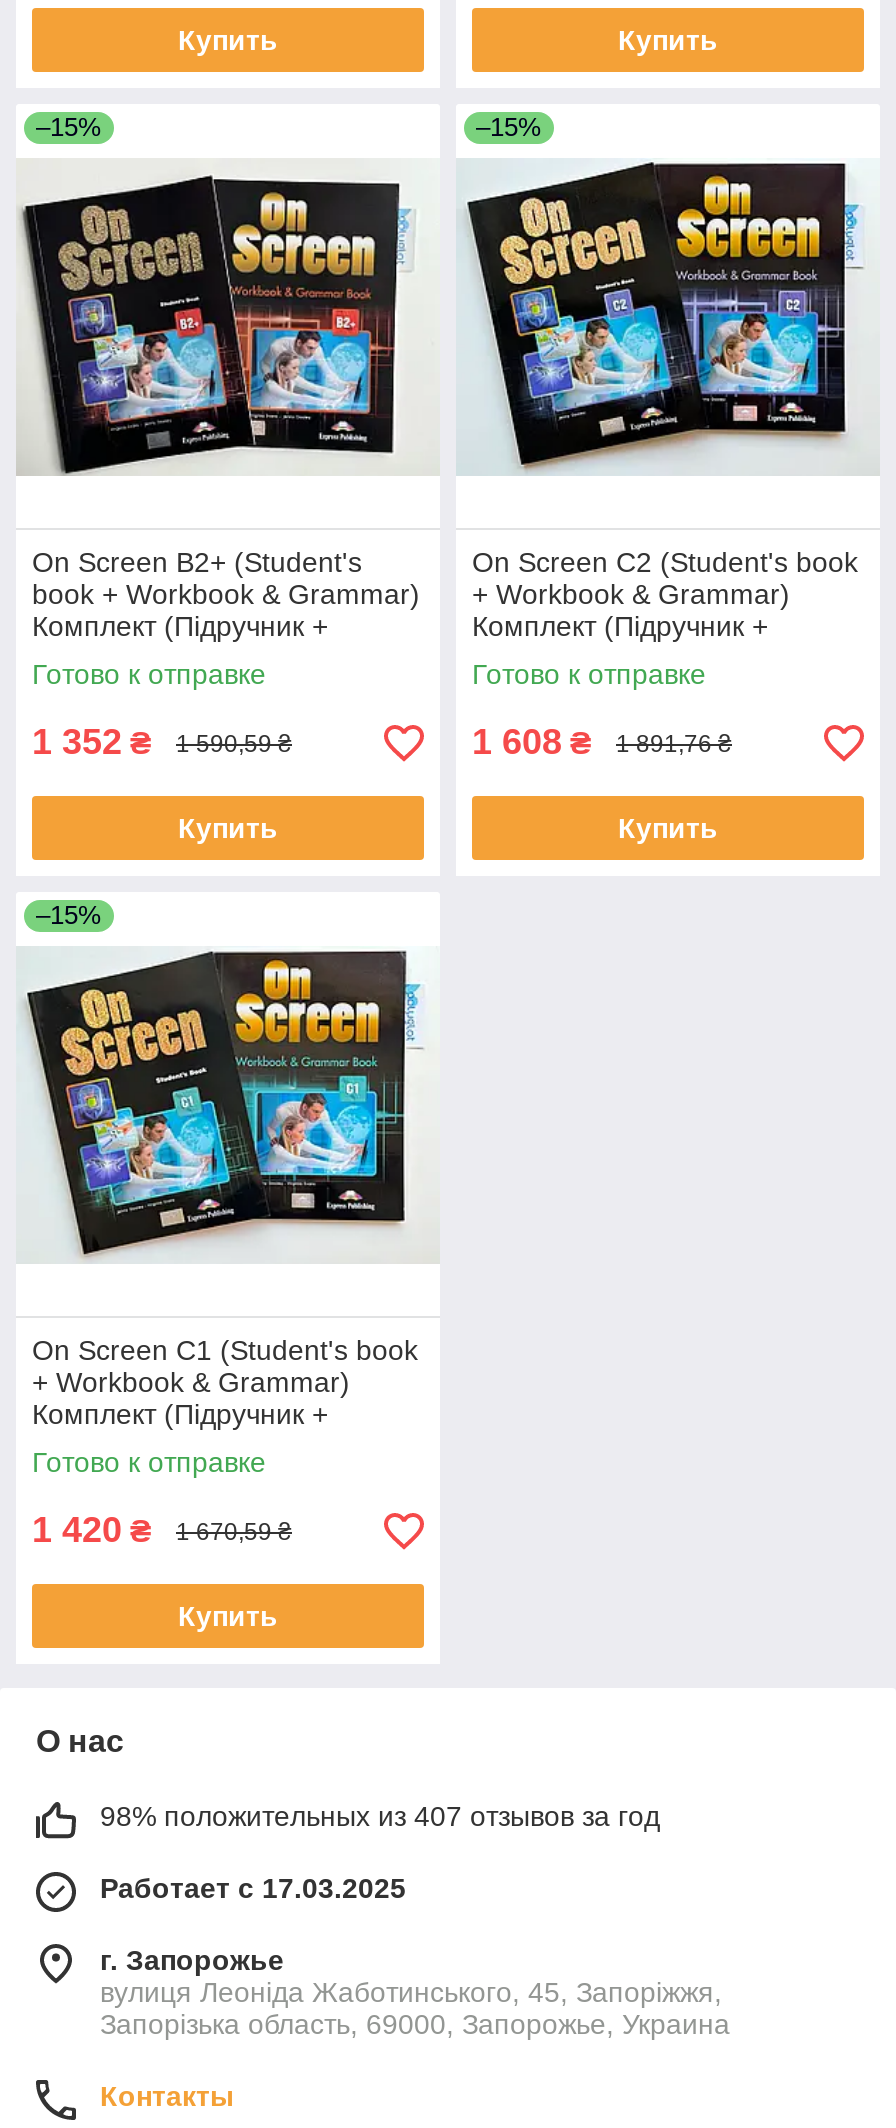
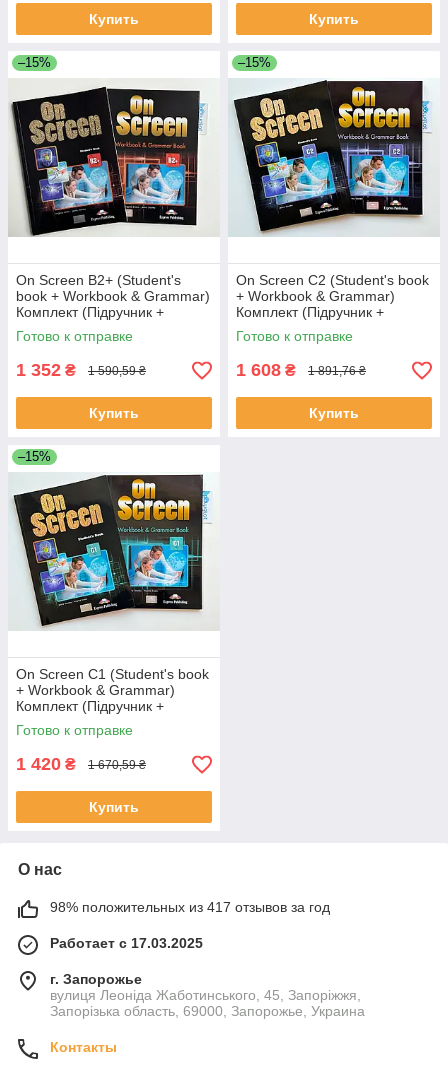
- 98% положительных из 407 отзывов за год
+ 98% положительных из 417 отзывов за год
